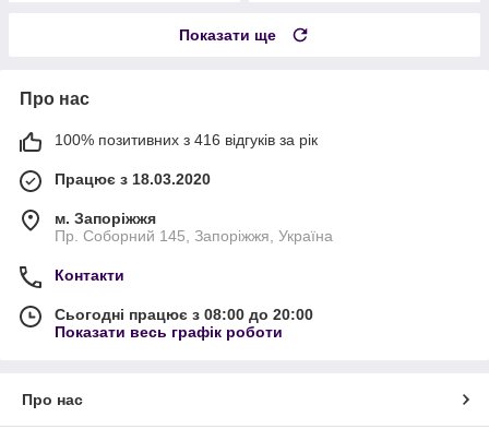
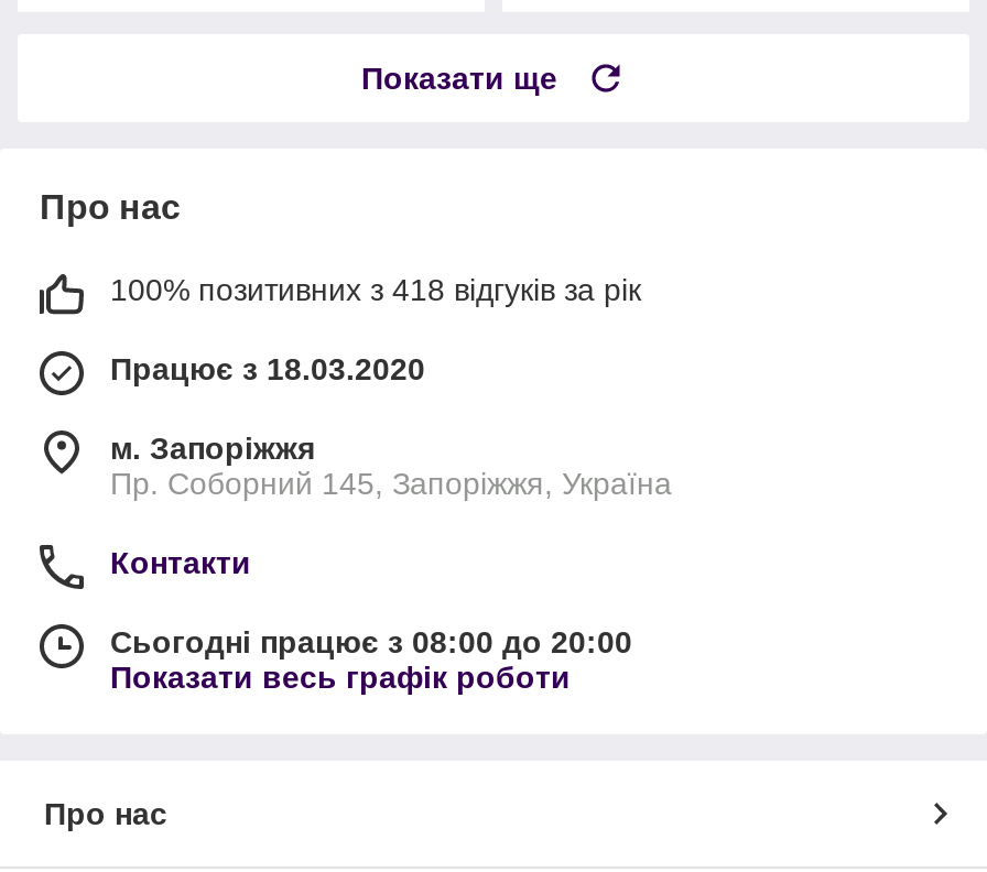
- 100% позитивних з 416 відгуків за рік
+ 100% позитивних з 418 відгуків за рік
